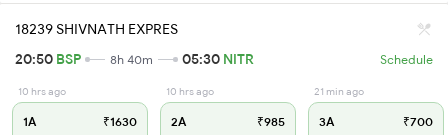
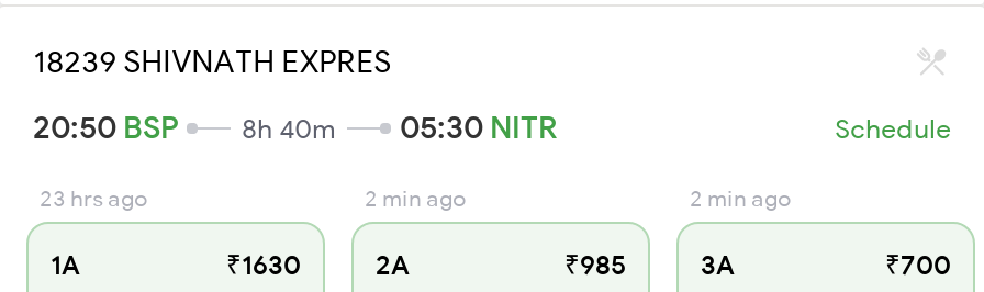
- 10 hrs ago
+ 23 hrs ago

- 10 hrs ago
+ 2 min ago

- 21 min ago
+ 2 min ago
